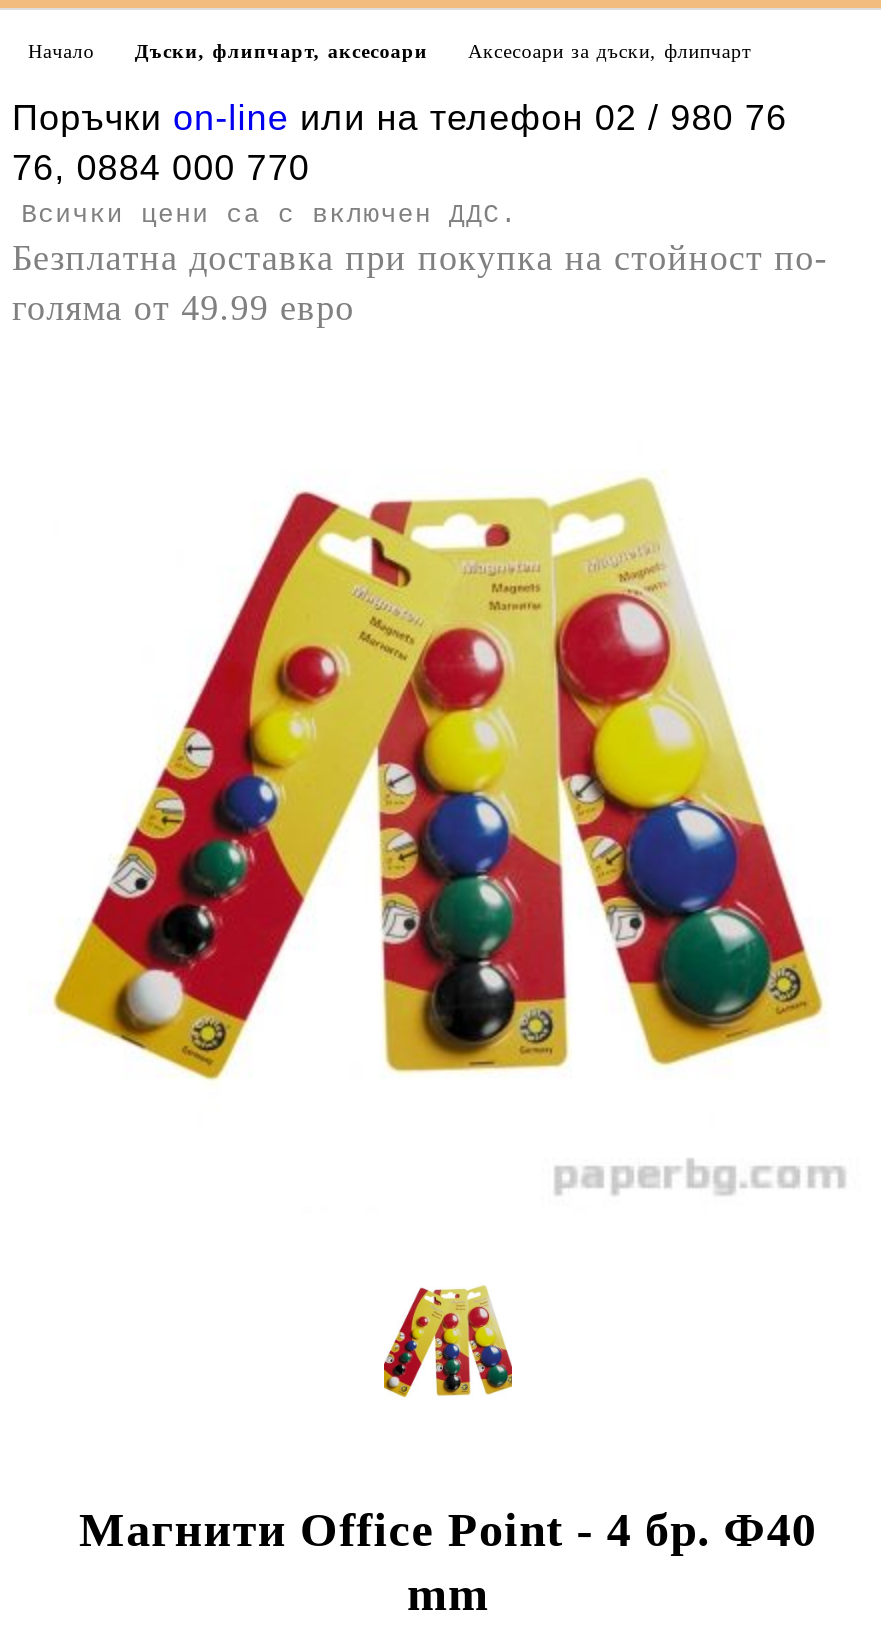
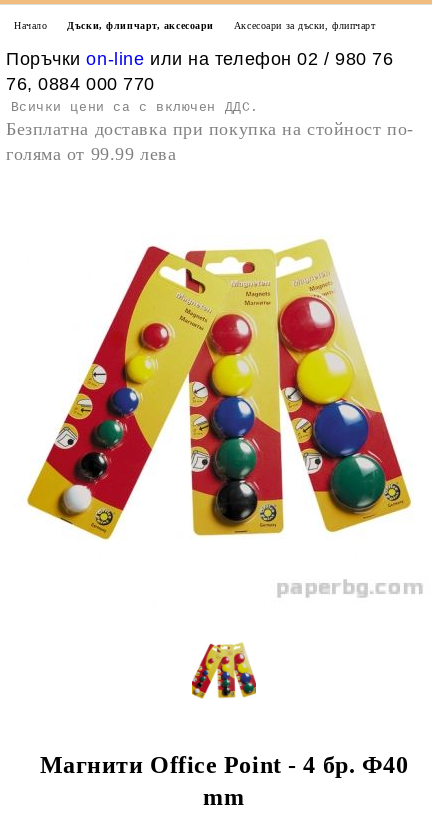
- голяма от 49.99 евро
+ голяма от 99.99 лева
